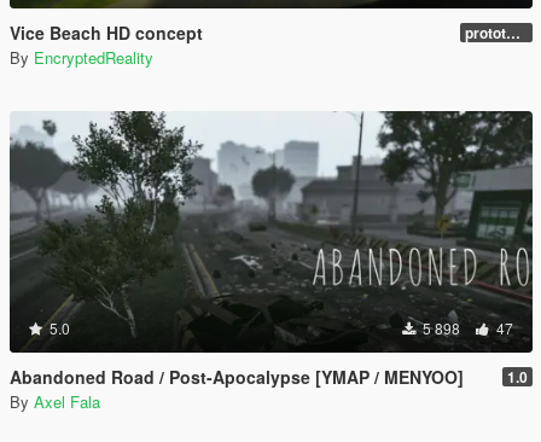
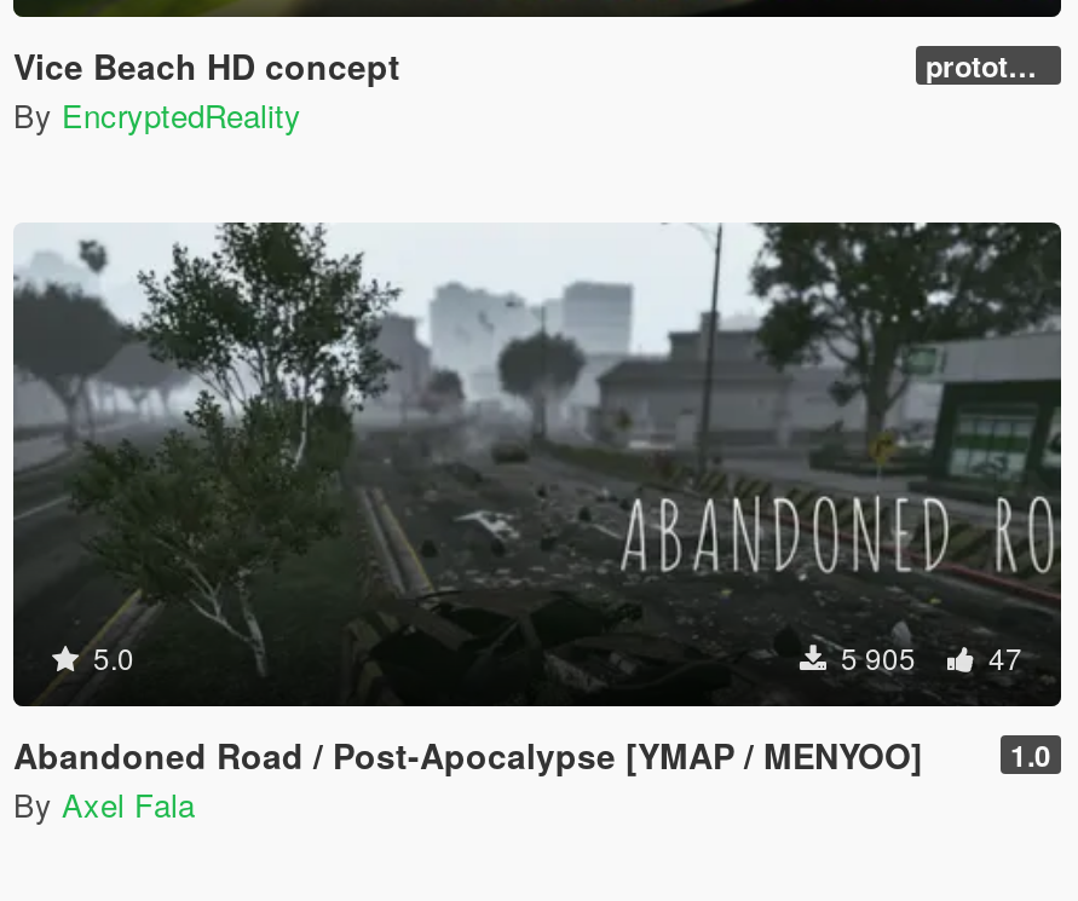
- 5 898 47
+ 5 905 47
